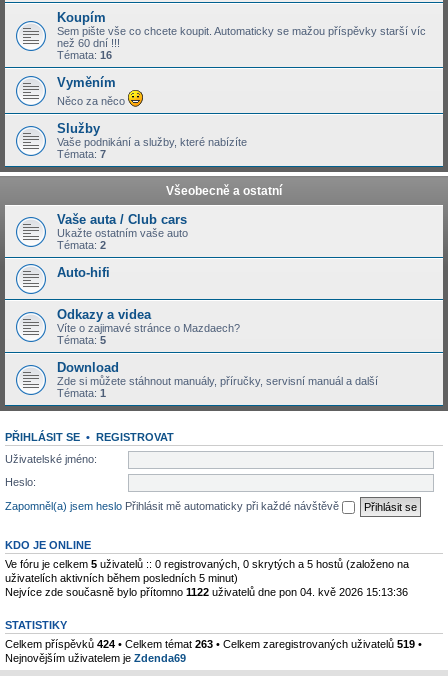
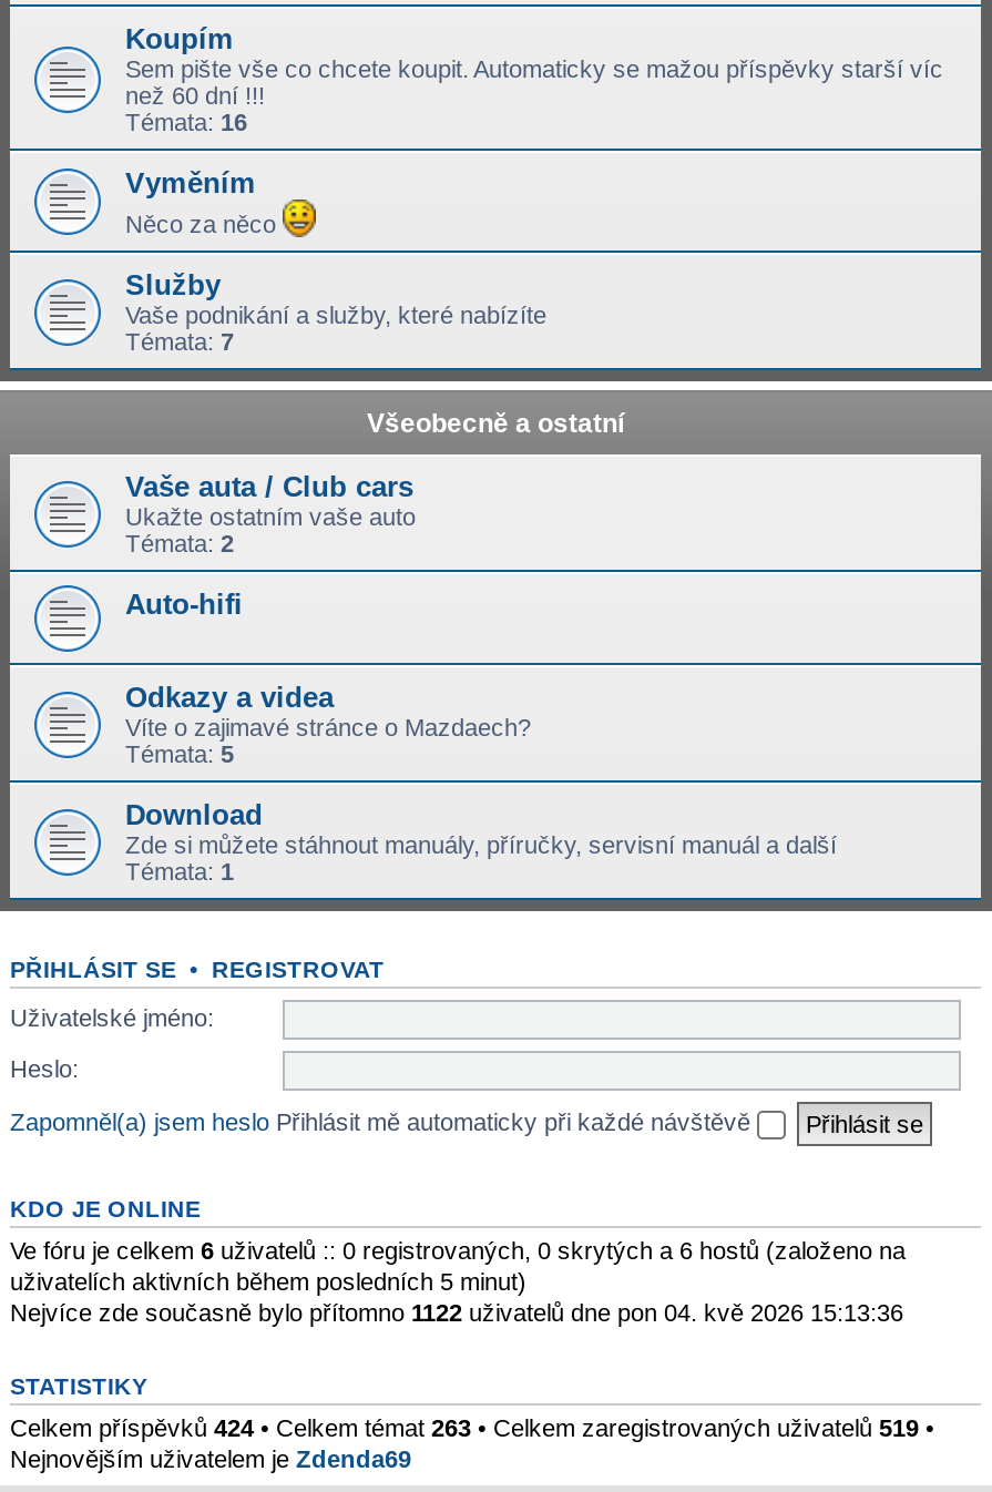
- Ve fóru je celkem 5 uživatelů :: 0 registrovaných, 0 skrytých a 5 hostů (založeno na
+ Ve fóru je celkem 6 uživatelů :: 0 registrovaných, 0 skrytých a 6 hostů (založeno na
